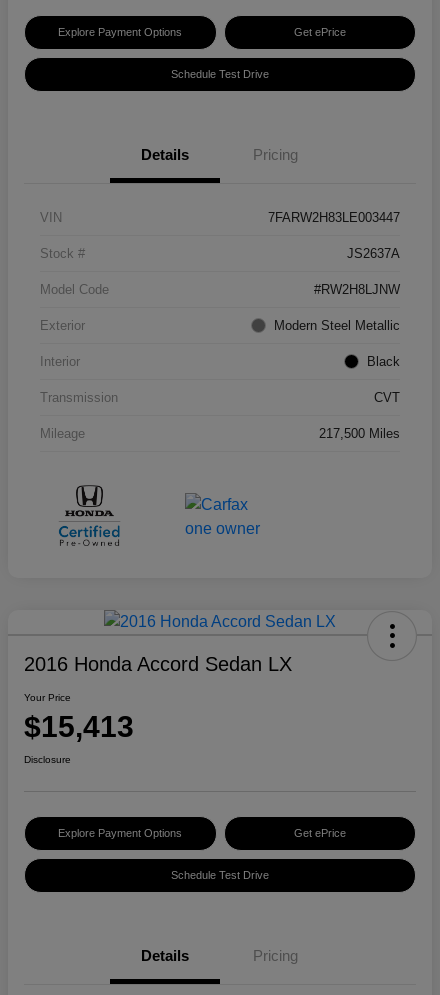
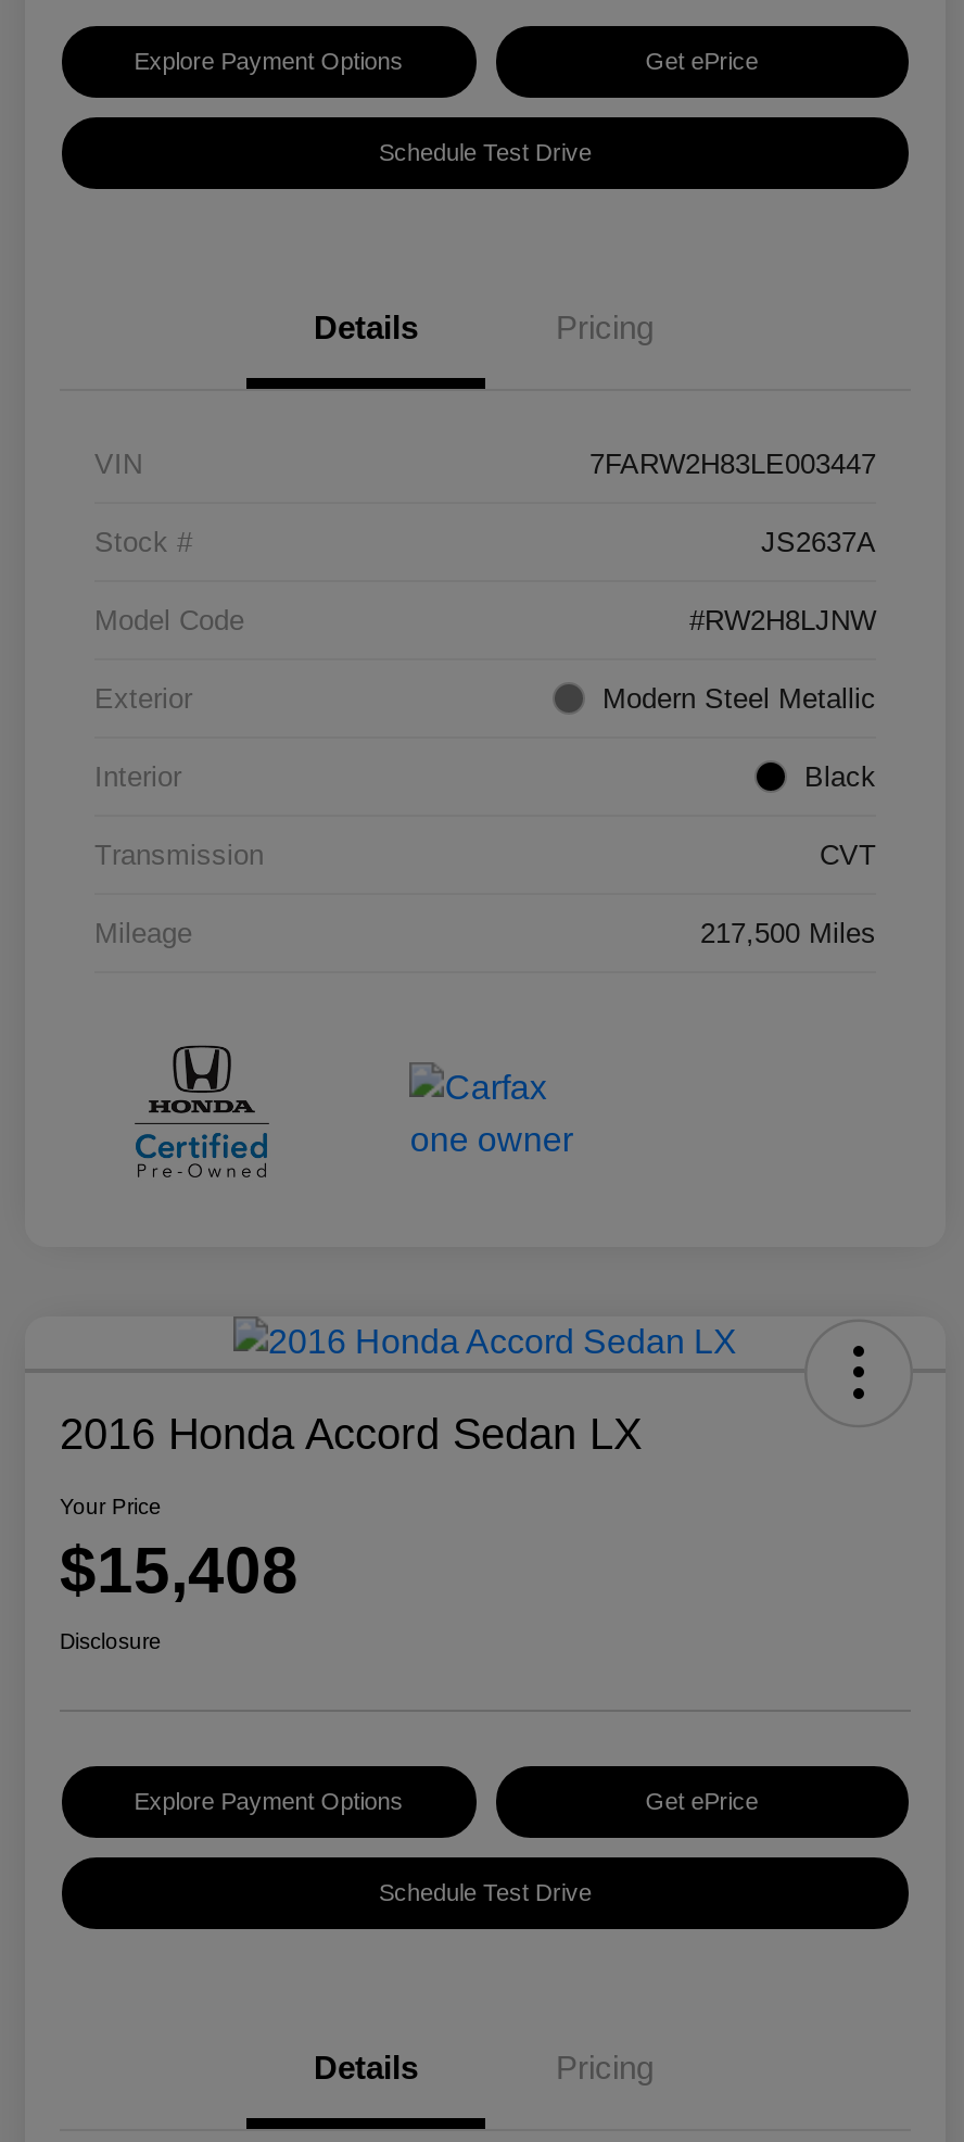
- $15,413
+ $15,408
